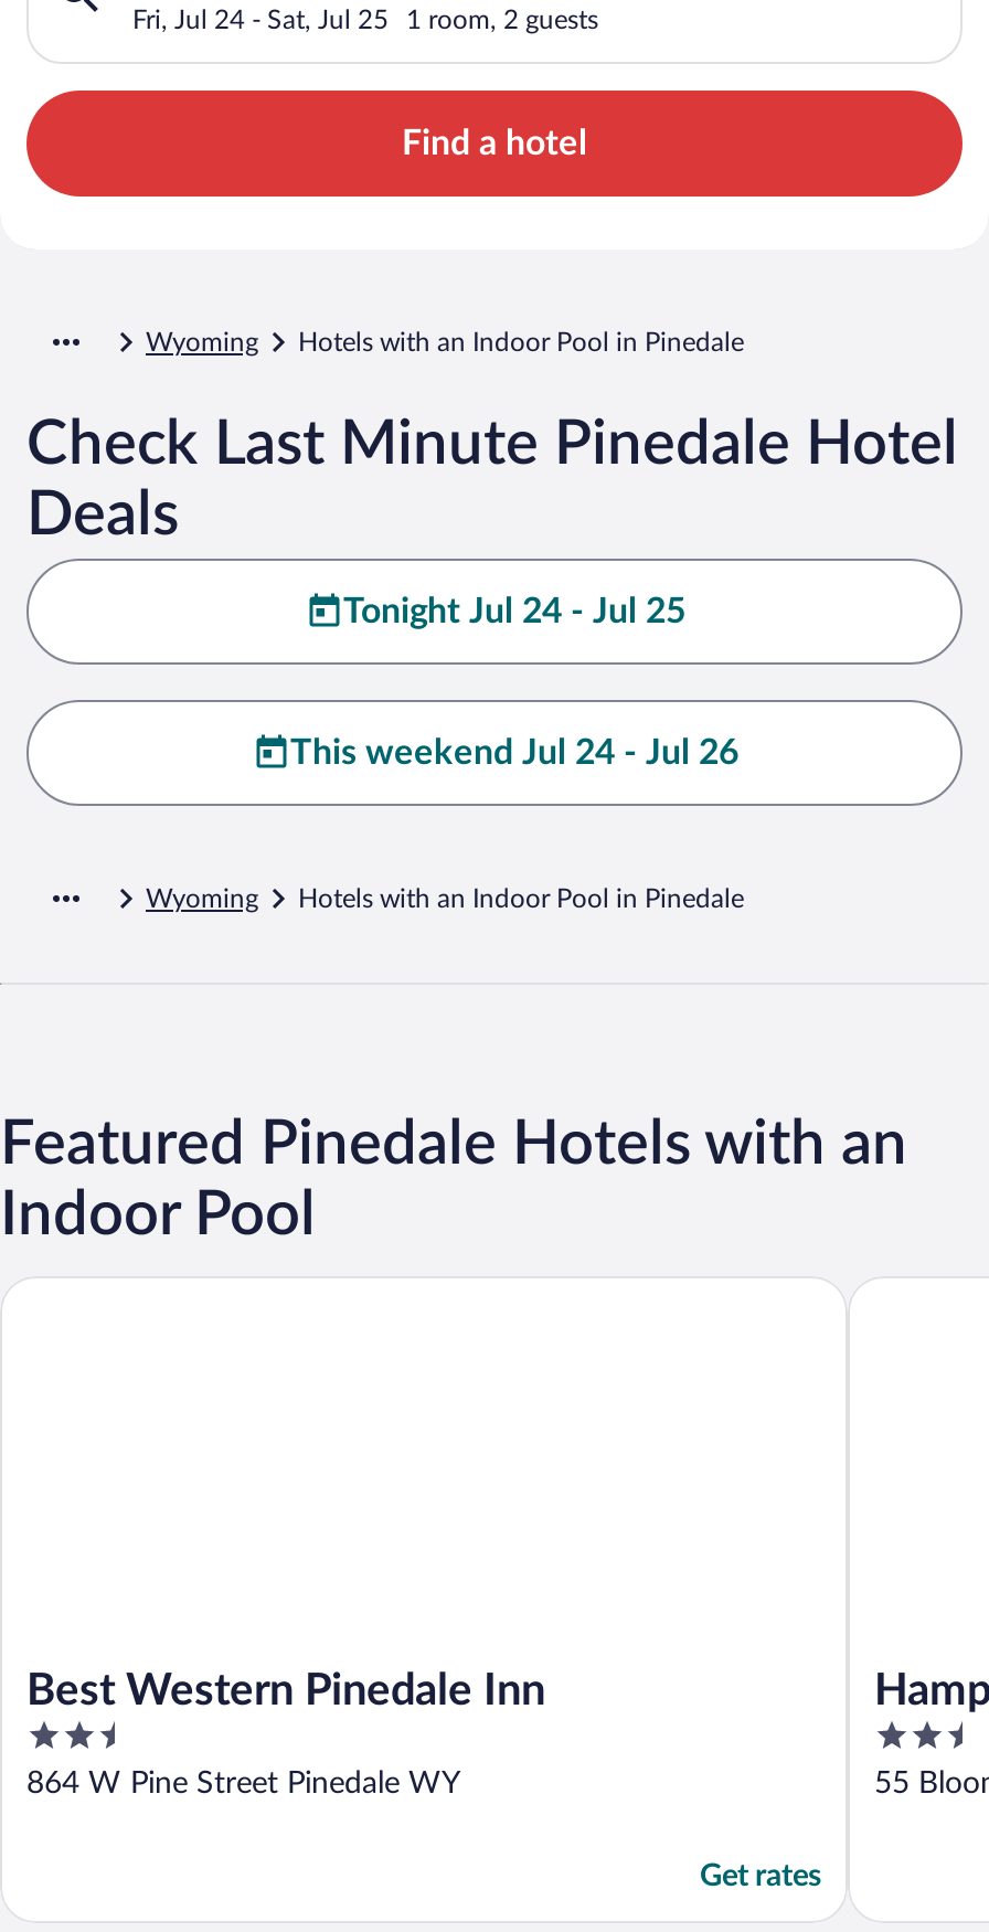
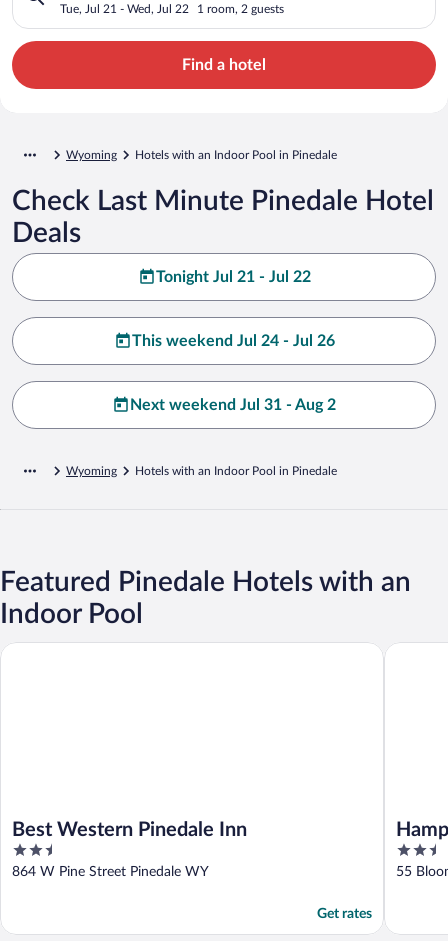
- Fri, Jul 24 - Sat, Jul 25
+ Tue, Jul 21 - Wed, Jul 22

- Tonight Jul 24 - Jul 25
+ Tonight Jul 21 - Jul 22

+ Next weekend Jul 31 - Aug 2
